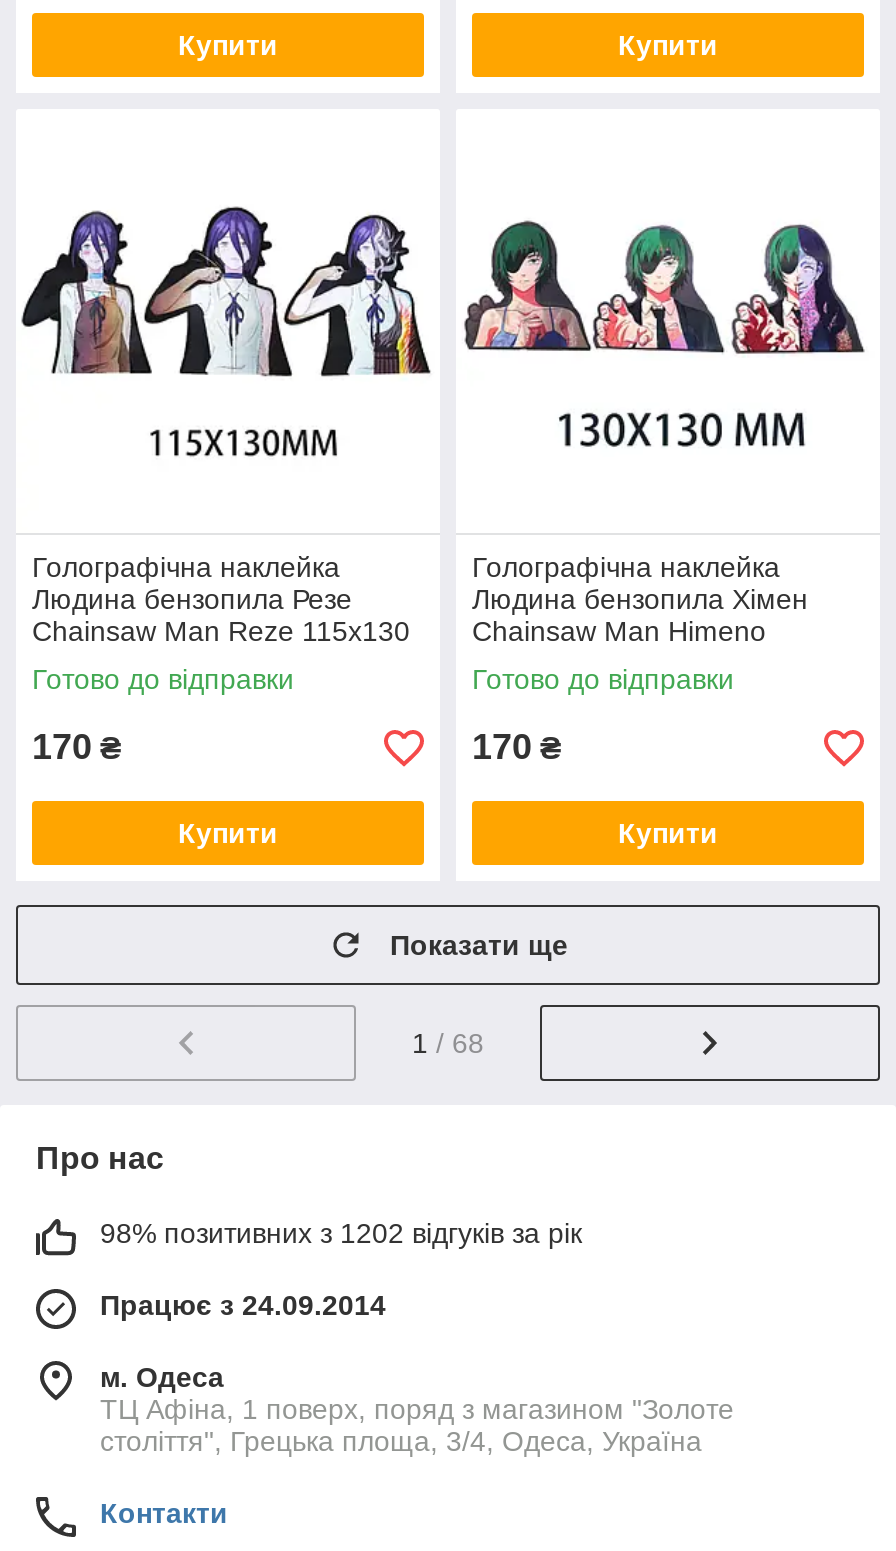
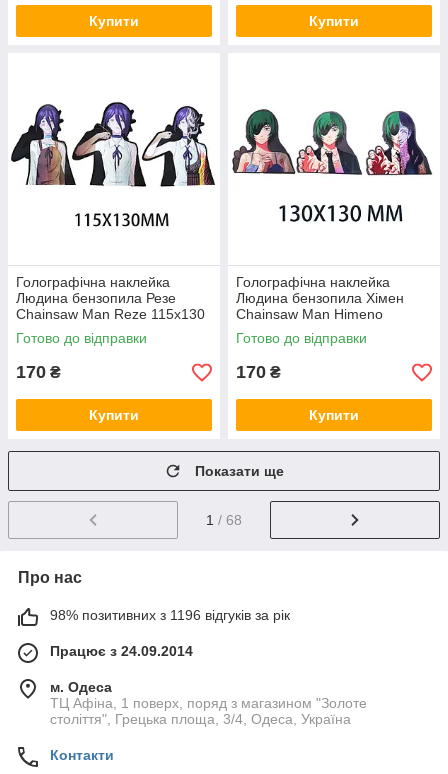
- 98% позитивних з 1202 відгуків за рік
+ 98% позитивних з 1196 відгуків за рік
